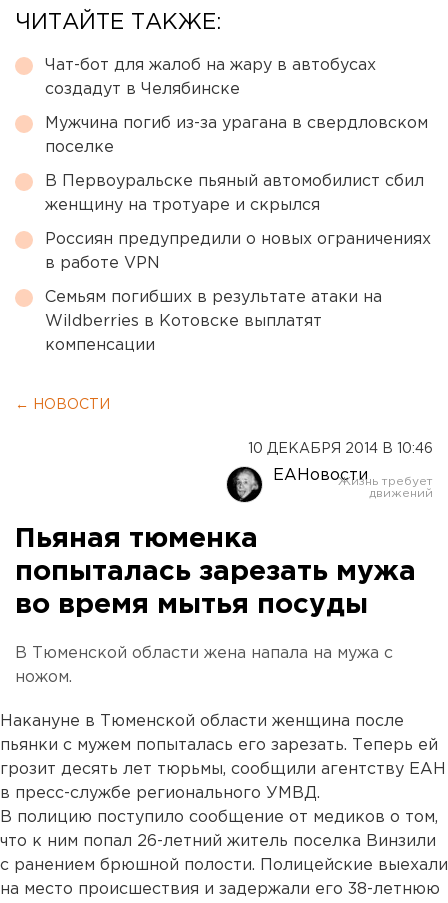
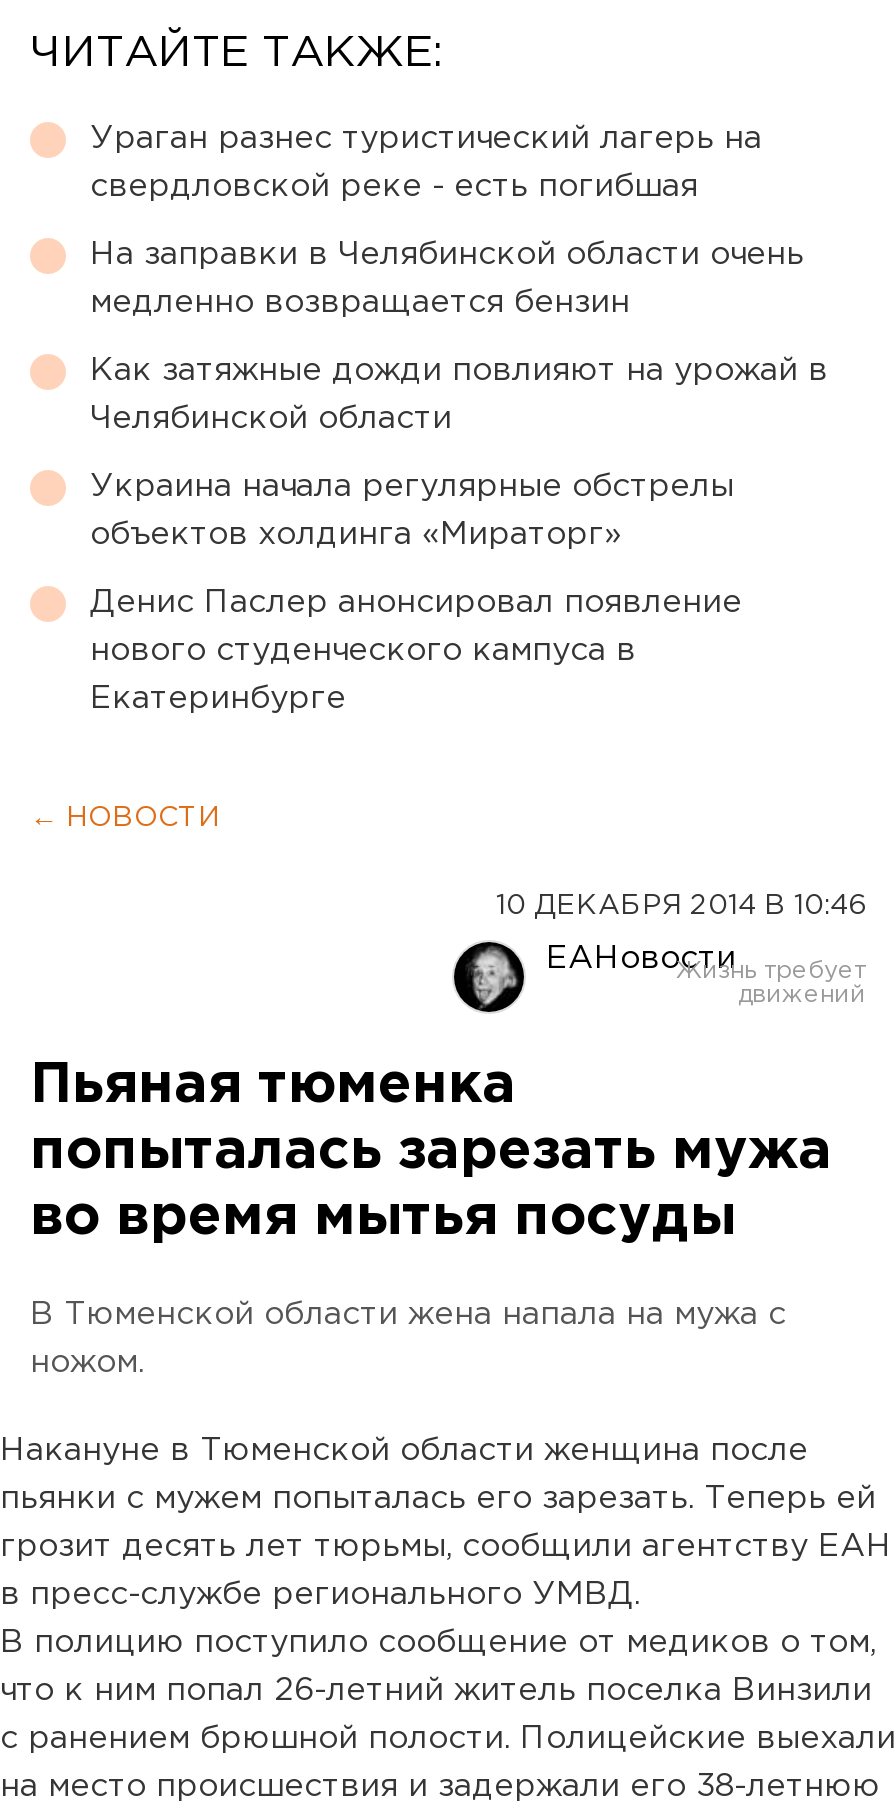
- Чат-бот для жалоб на жару в автобусах
+ Ураган разнес туристический лагерь на

- создадут в Челябинске
+ свердловской реке - есть погибшая

- Мужчина погиб из-за урагана в свердловском
+ На заправки в Челябинской области очень

- поселке
+ медленно возвращается бензин

- В Первоуральске пьяный автомобилист сбил
+ Как затяжные дожди повлияют на урожай в

- женщину на тротуаре и скрылся
+ Челябинской области

- Россиян предупредили о новых ограничениях
+ Украина начала регулярные обстрелы

- в работе VPN
+ объектов холдинга «Мираторг»

- Семьям погибших в результате атаки на
+ Денис Паслер анонсировал появление

- Wildberries в Котовске выплатят
+ нового студенческого кампуса в

- компенсации
+ Екатеринбурге
